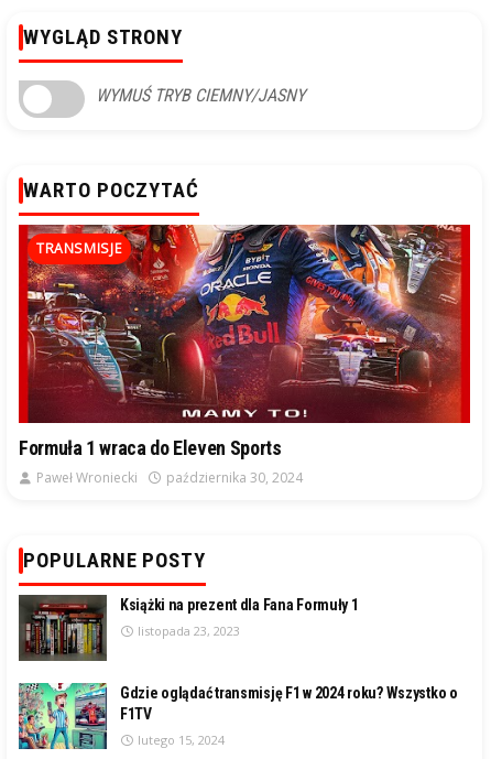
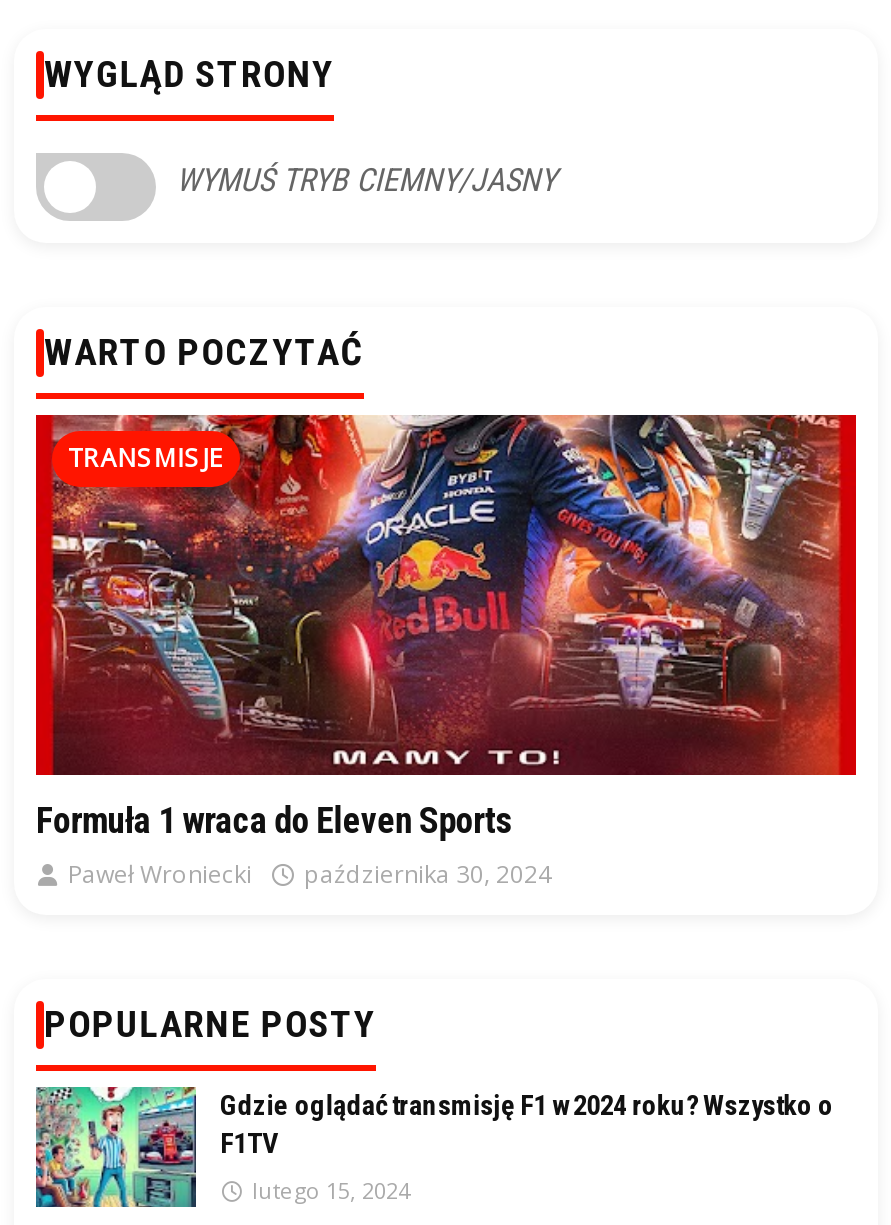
- [image]
- Książki na prezent dla Fana Formuły 1
- listopada 23, 2023
